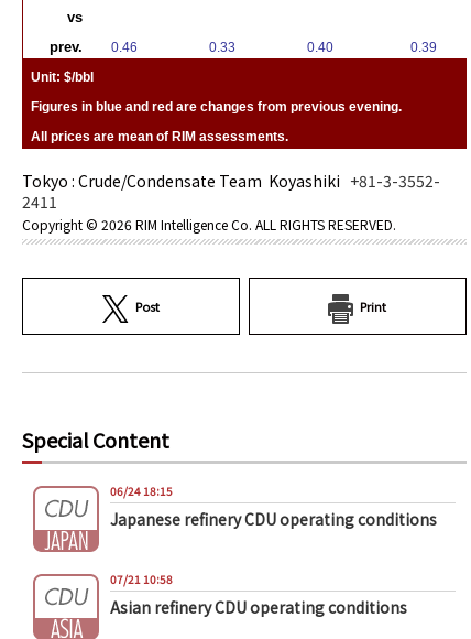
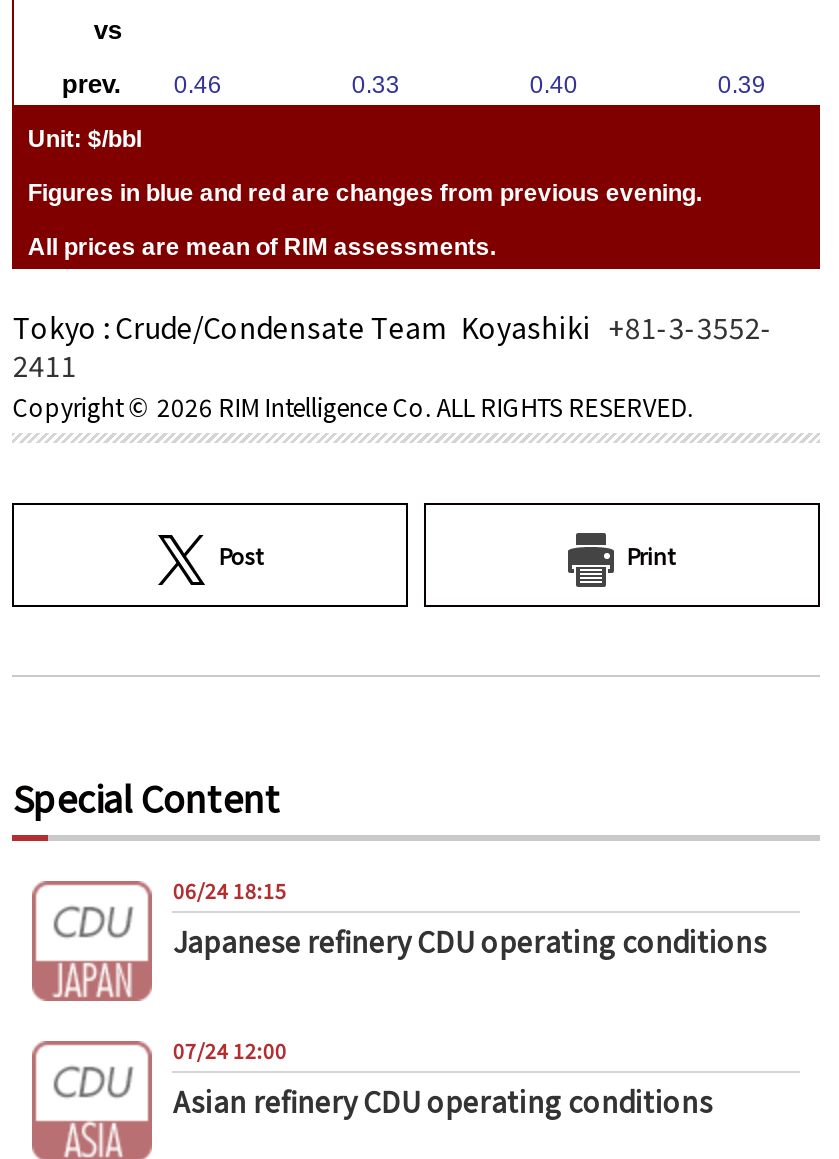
- 07/21 10:58
+ 07/24 12:00
